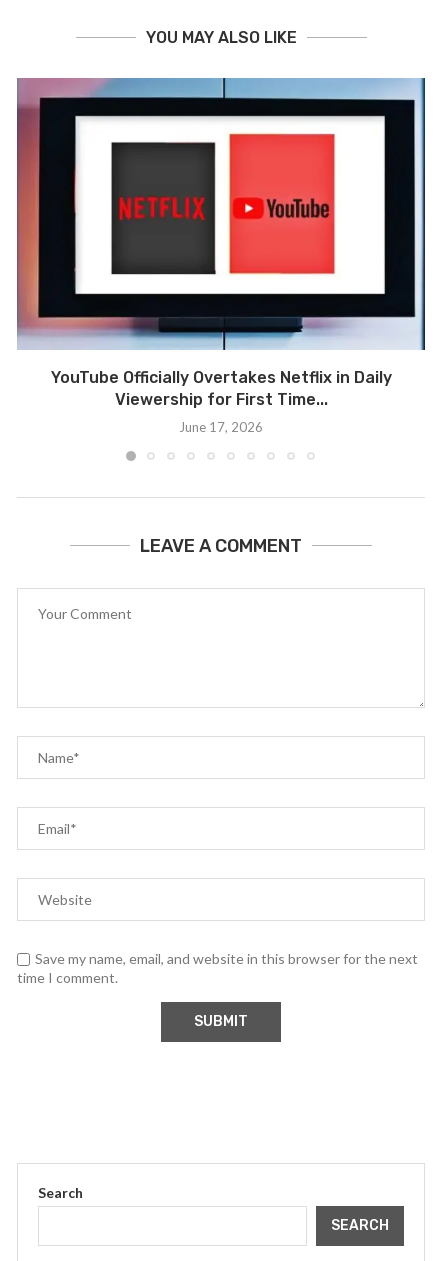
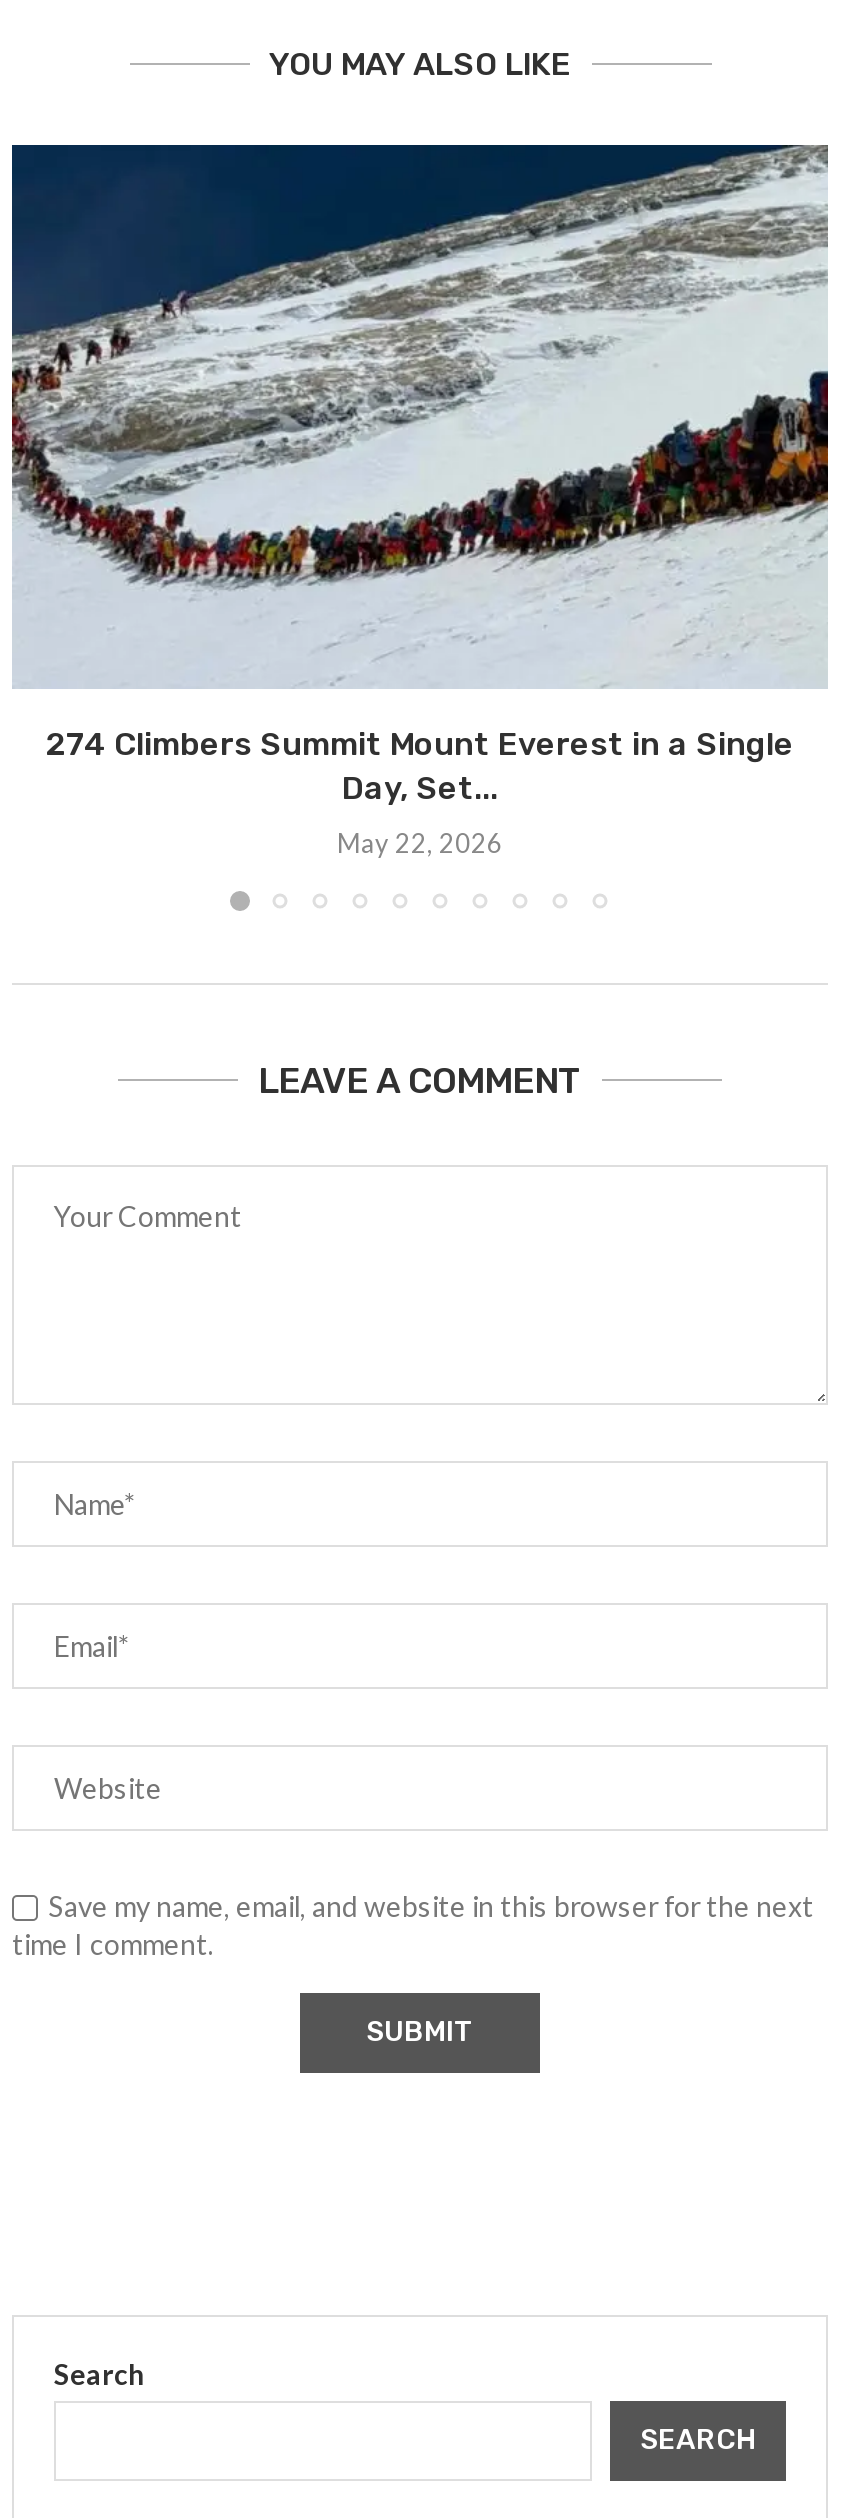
- [image]
- YouTube Officially Overtakes Netflix in Daily
- Viewership for First Time...
+ [image]
+ 274 Climbers Summit Mount Everest in a Single
+ Day, Set...

- June 17, 2026
+ May 22, 2026
